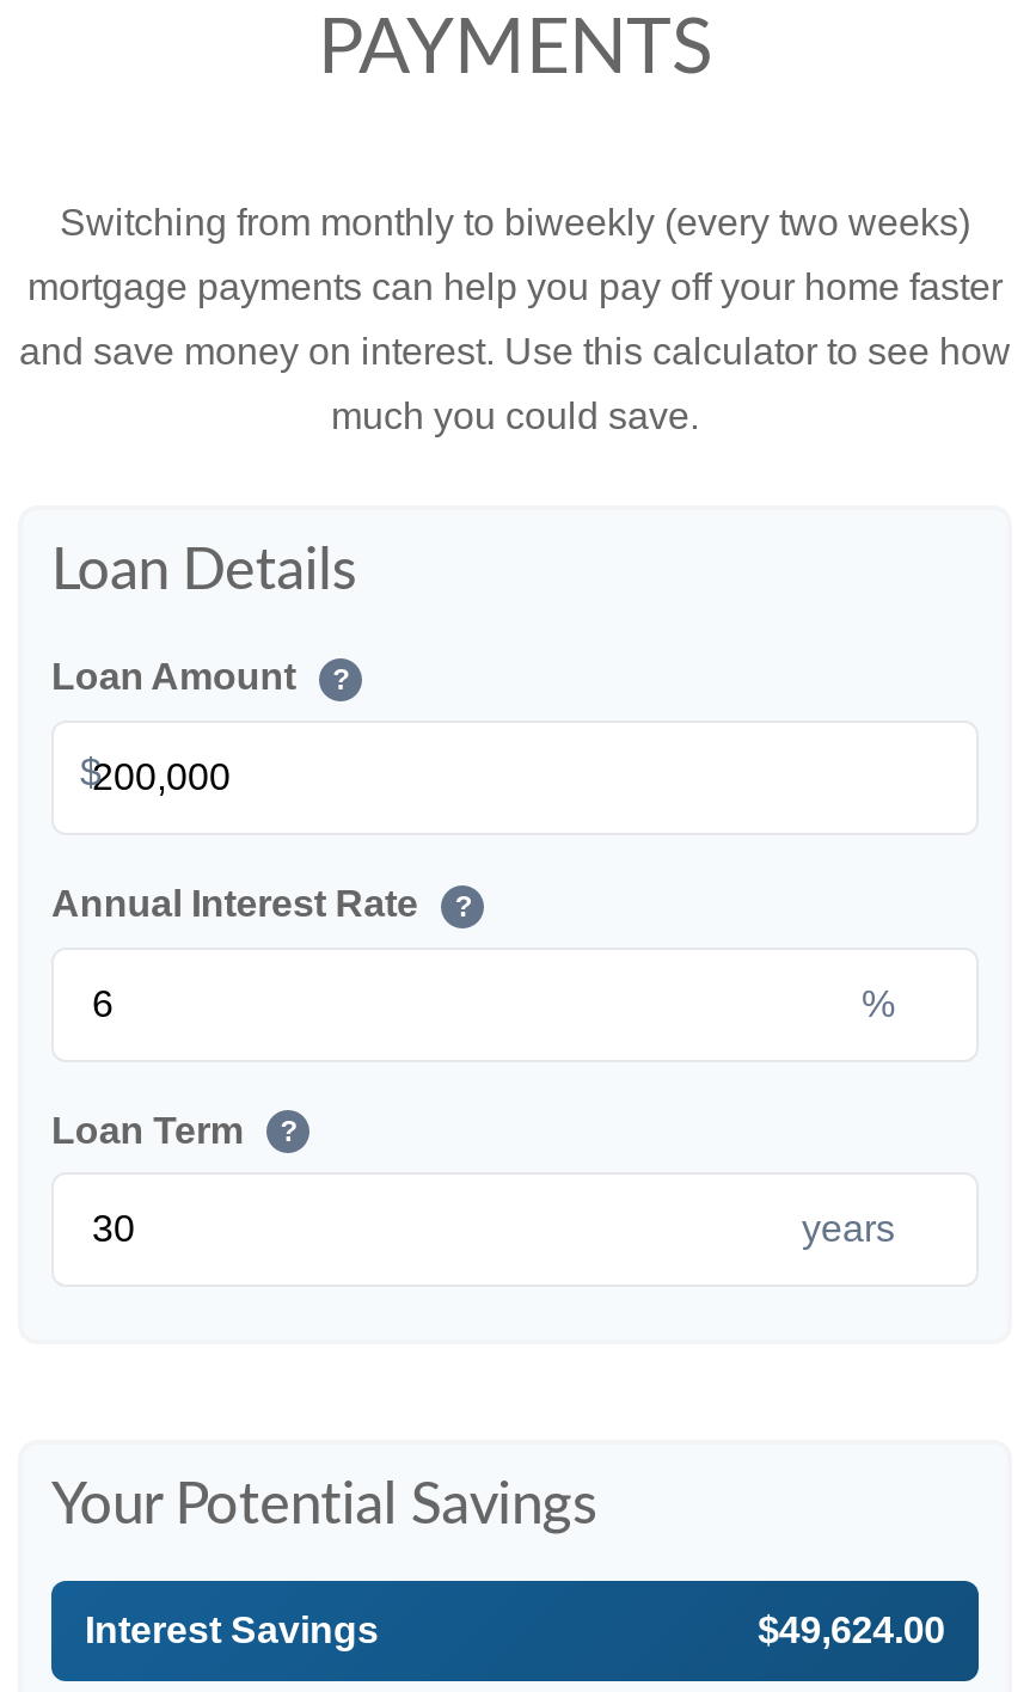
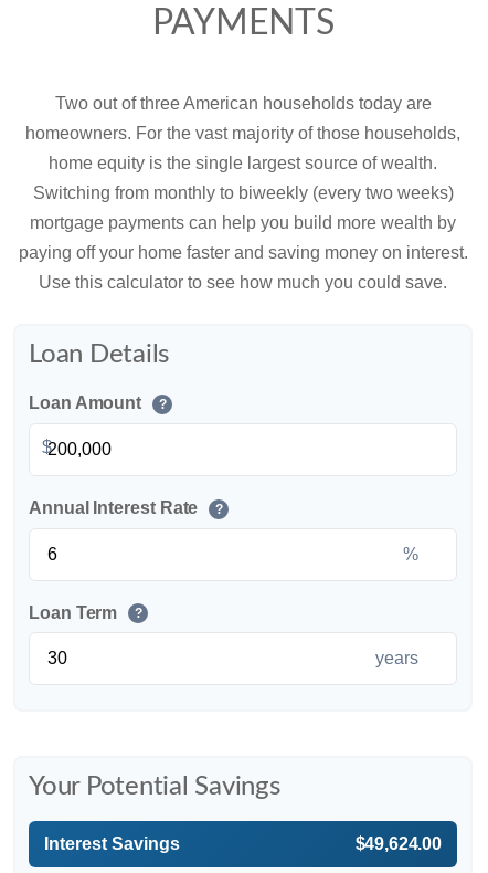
+ Two out of three American households today are
+ homeowners. For the vast majority of those households,
+ home equity is the single largest source of wealth.

- mortgage payments can help you pay off your home faster
+ mortgage payments can help you build more wealth by

- and save money on interest. Use this calculator to see how
+ paying off your home faster and saving money on interest.

- much you could save.
+ Use this calculator to see how much you could save.
